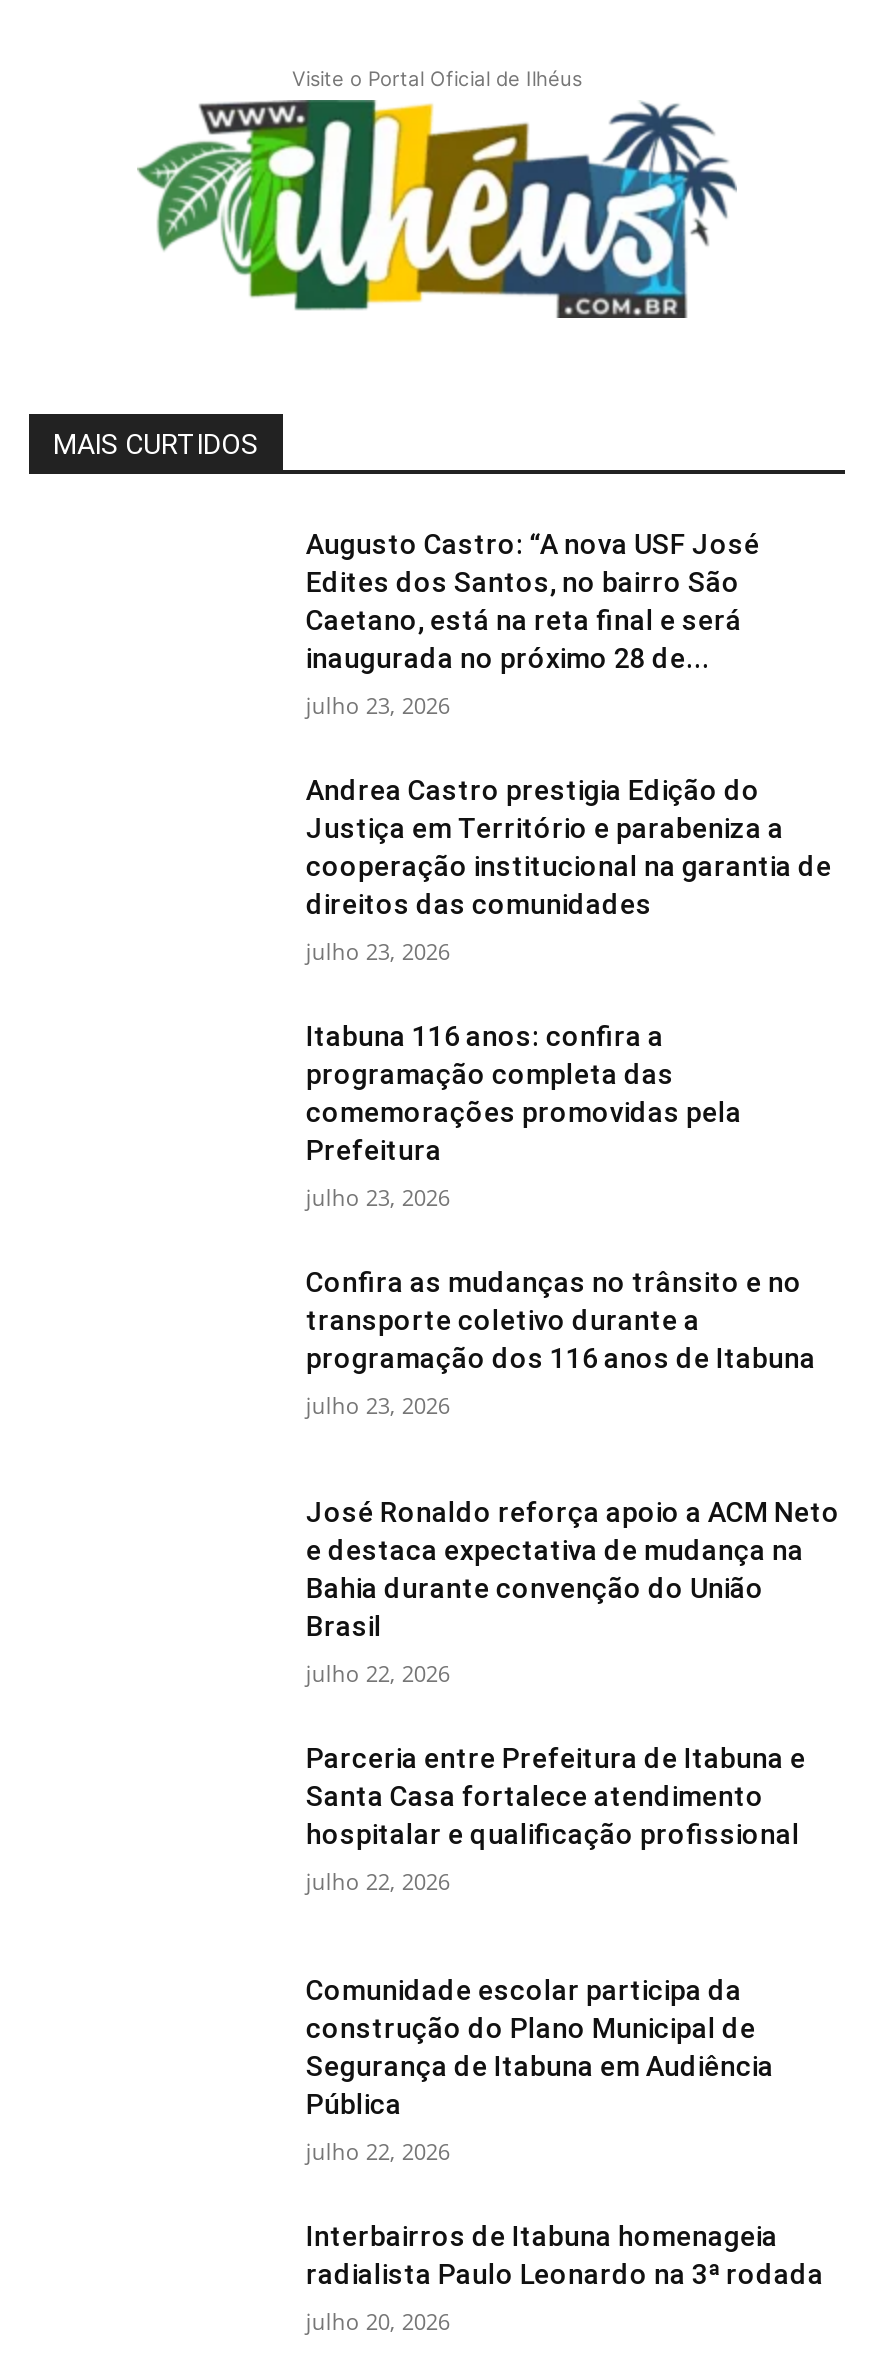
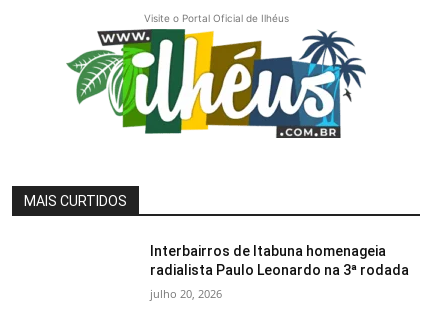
- Augusto Castro: “A nova USF José
- Edites dos Santos, no bairro São
- Caetano, está na reta final e será
- inaugurada no próximo 28 de...
- julho 23, 2026
- Andrea Castro prestigia Edição do
- Justiça em Território e parabeniza a
- cooperação institucional na garantia de
- direitos das comunidades
- julho 23, 2026
- Itabuna 116 anos: confira a
- programação completa das
- comemorações promovidas pela
- Prefeitura
- julho 23, 2026
- Confira as mudanças no trânsito e no
- transporte coletivo durante a
- programação dos 116 anos de Itabuna
- julho 23, 2026
- José Ronaldo reforça apoio a ACM Neto
- e destaca expectativa de mudança na
- Bahia durante convenção do União
- Brasil
- julho 22, 2026
- Parceria entre Prefeitura de Itabuna e
- Santa Casa fortalece atendimento
- hospitalar e qualificação profissional
- julho 22, 2026
- Comunidade escolar participa da
- construção do Plano Municipal de
- Segurança de Itabuna em Audiência
- Pública
- julho 22, 2026
